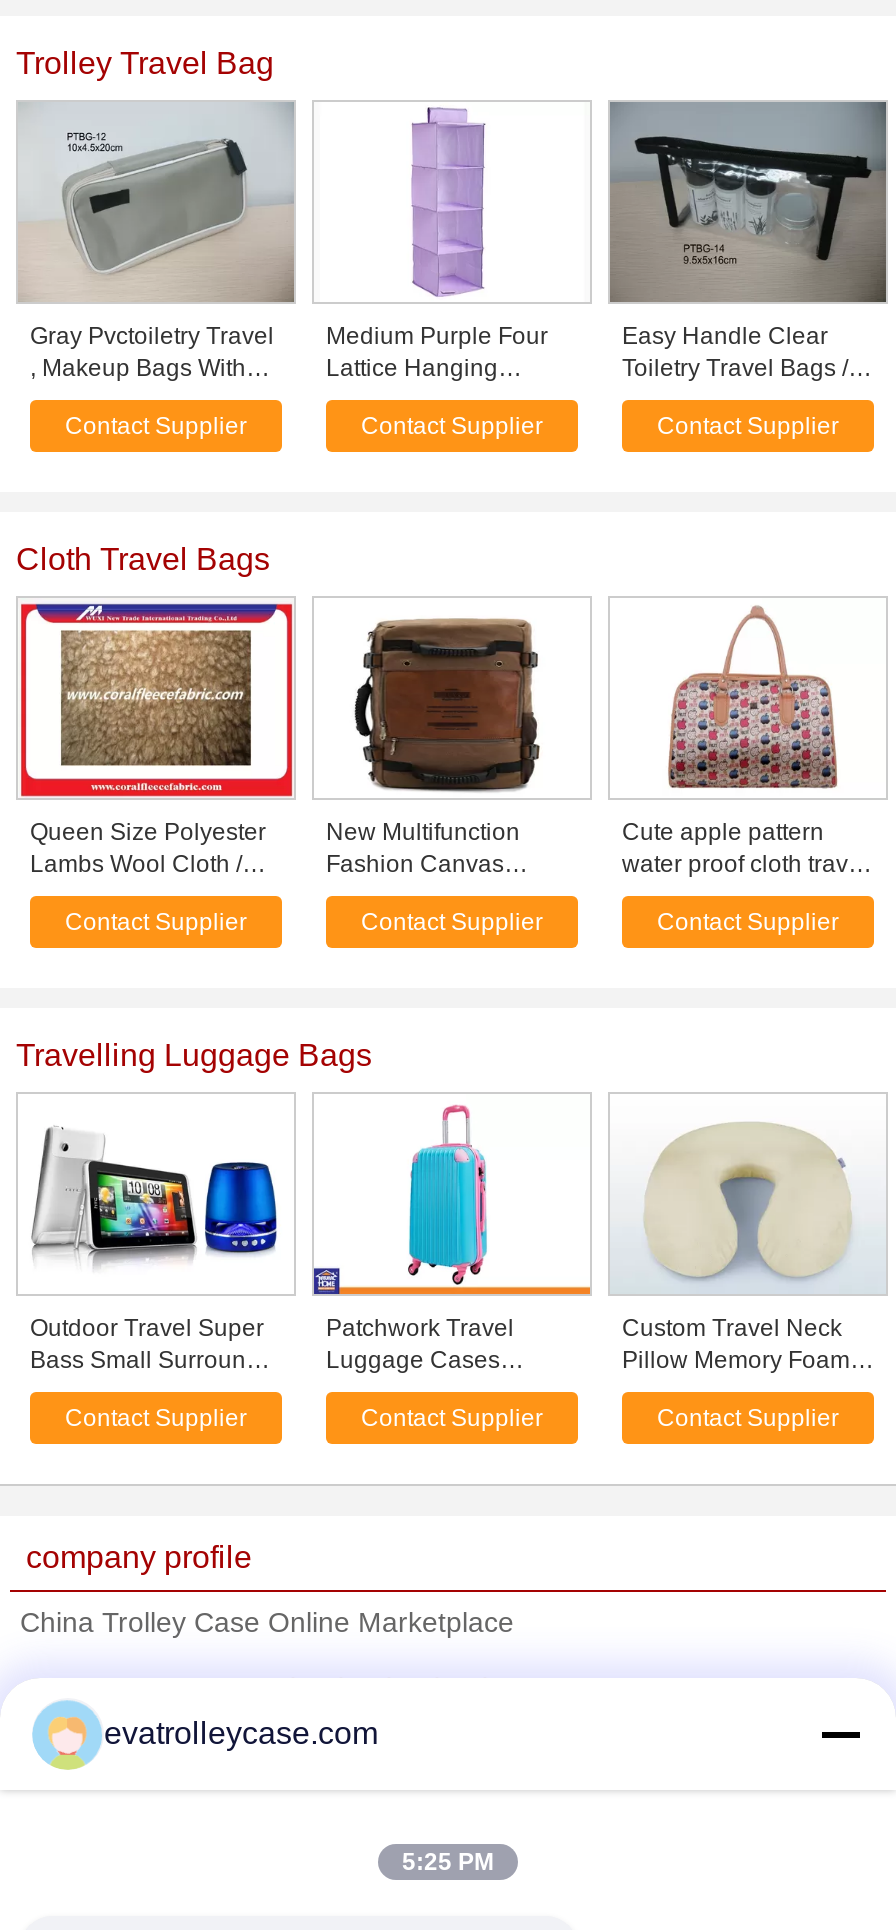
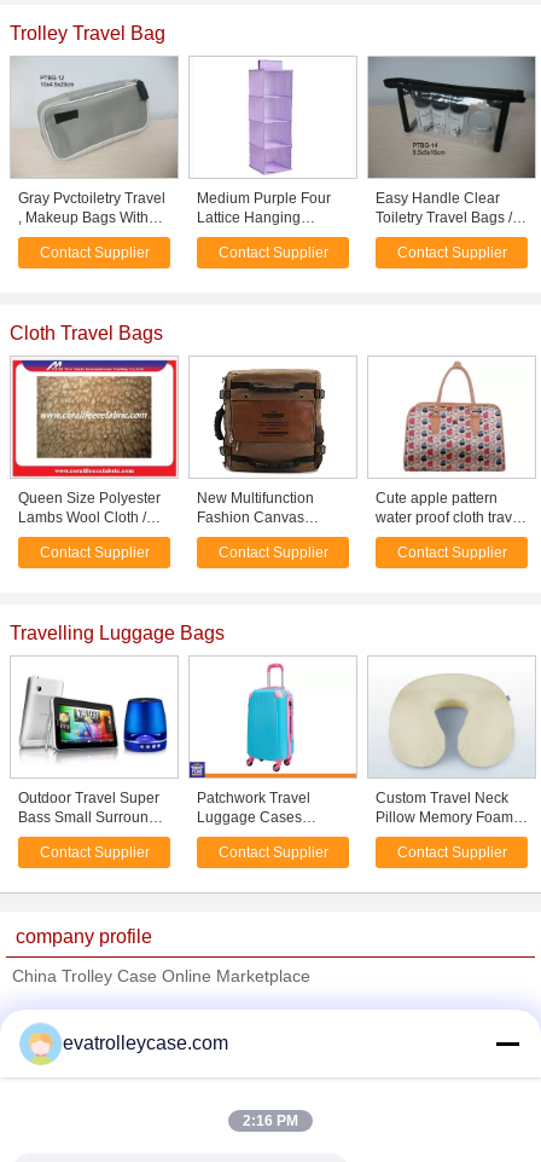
- 5:25 PM
+ 2:16 PM
